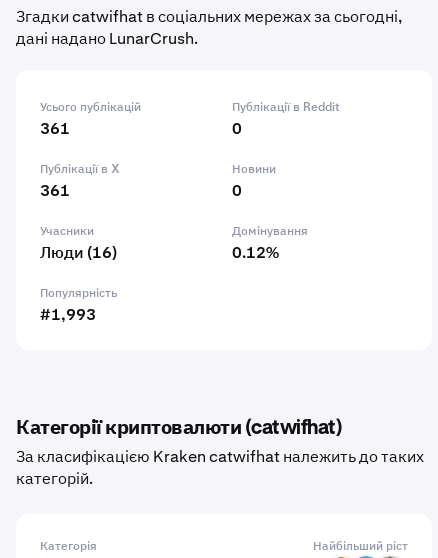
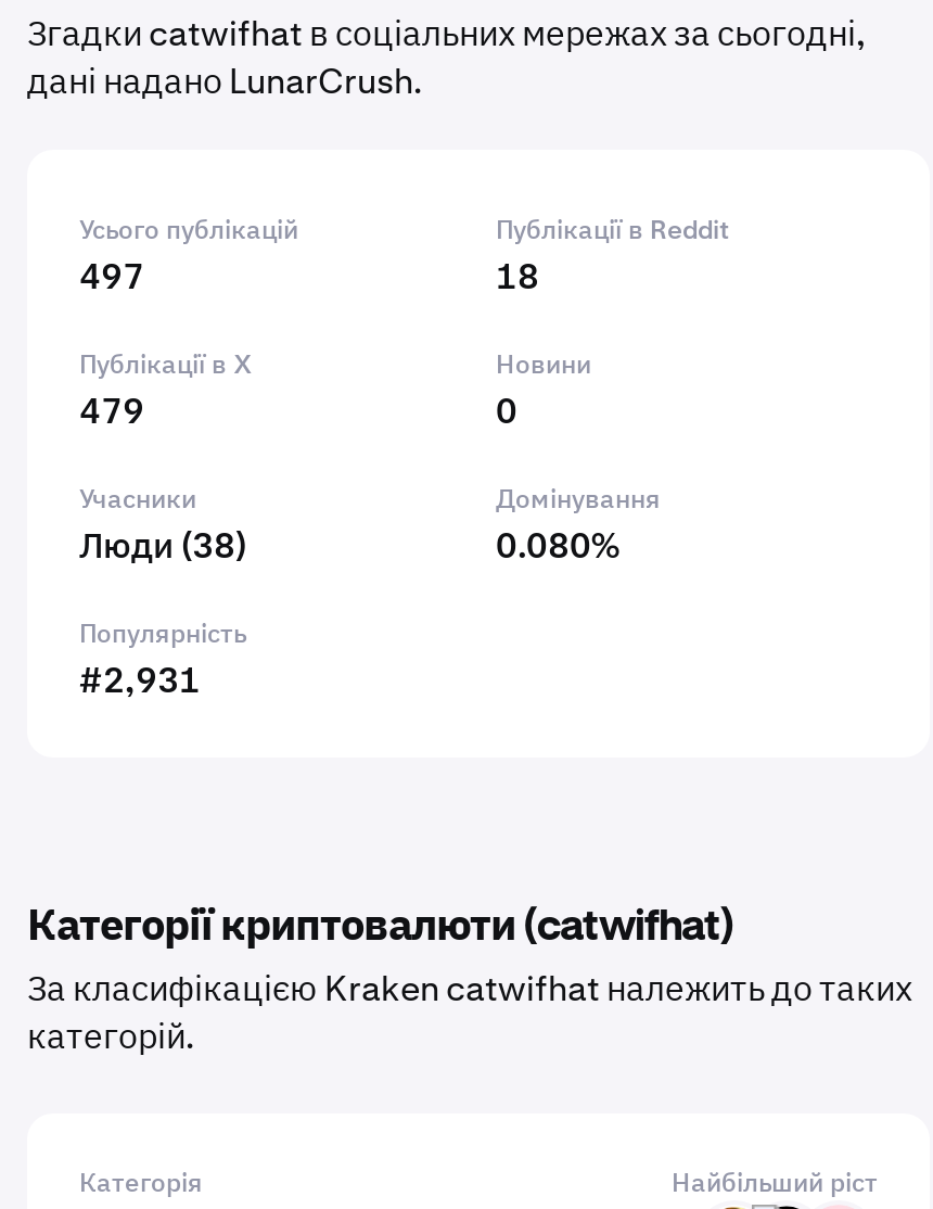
- 361
+ 497

- 0
+ 18

- 361
+ 479

- Люди (16)
+ Люди (38)

- 0.12%
+ 0.080%

- #1,993
+ #2,931
